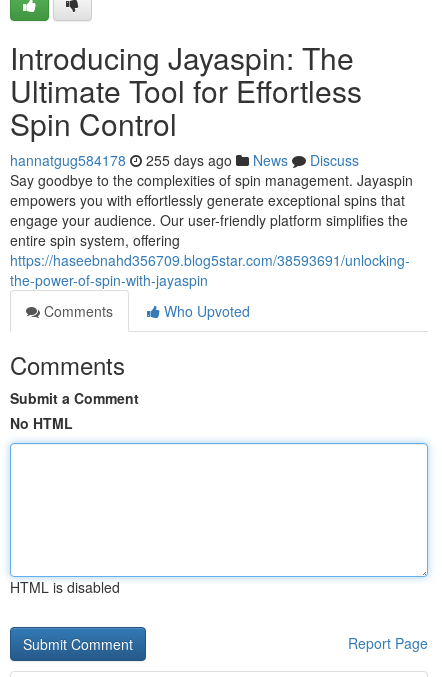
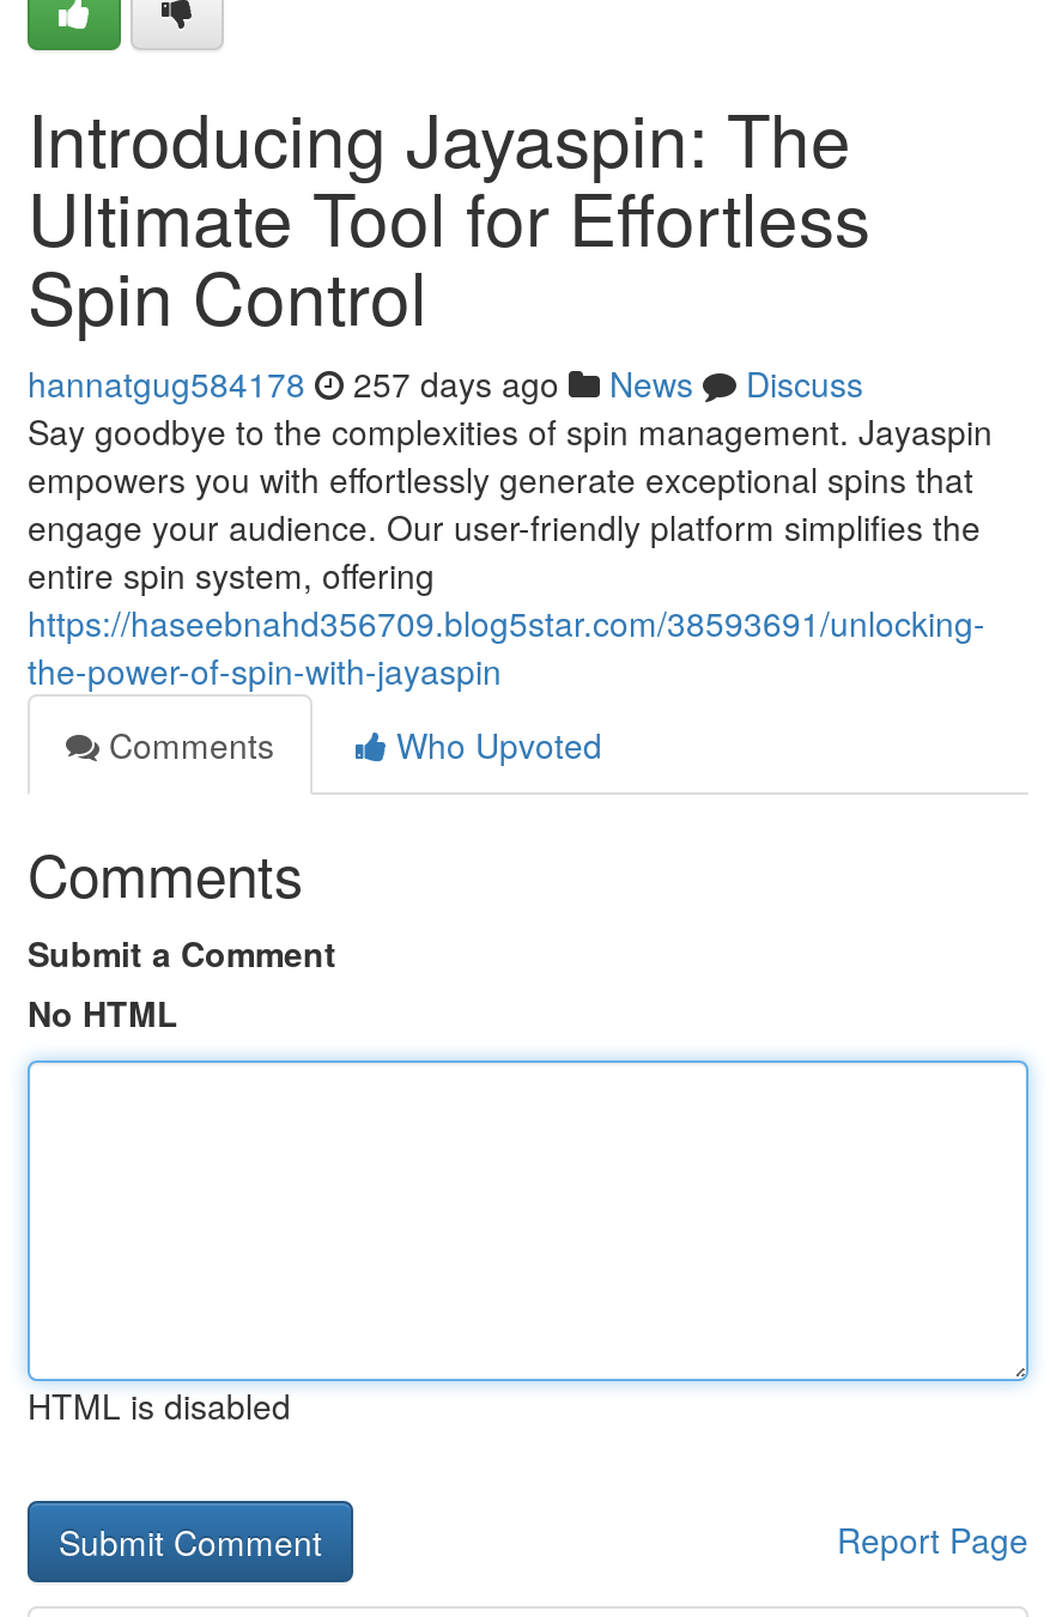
- hannatgug584178 255 days ago News Discuss
+ hannatgug584178 257 days ago News Discuss
